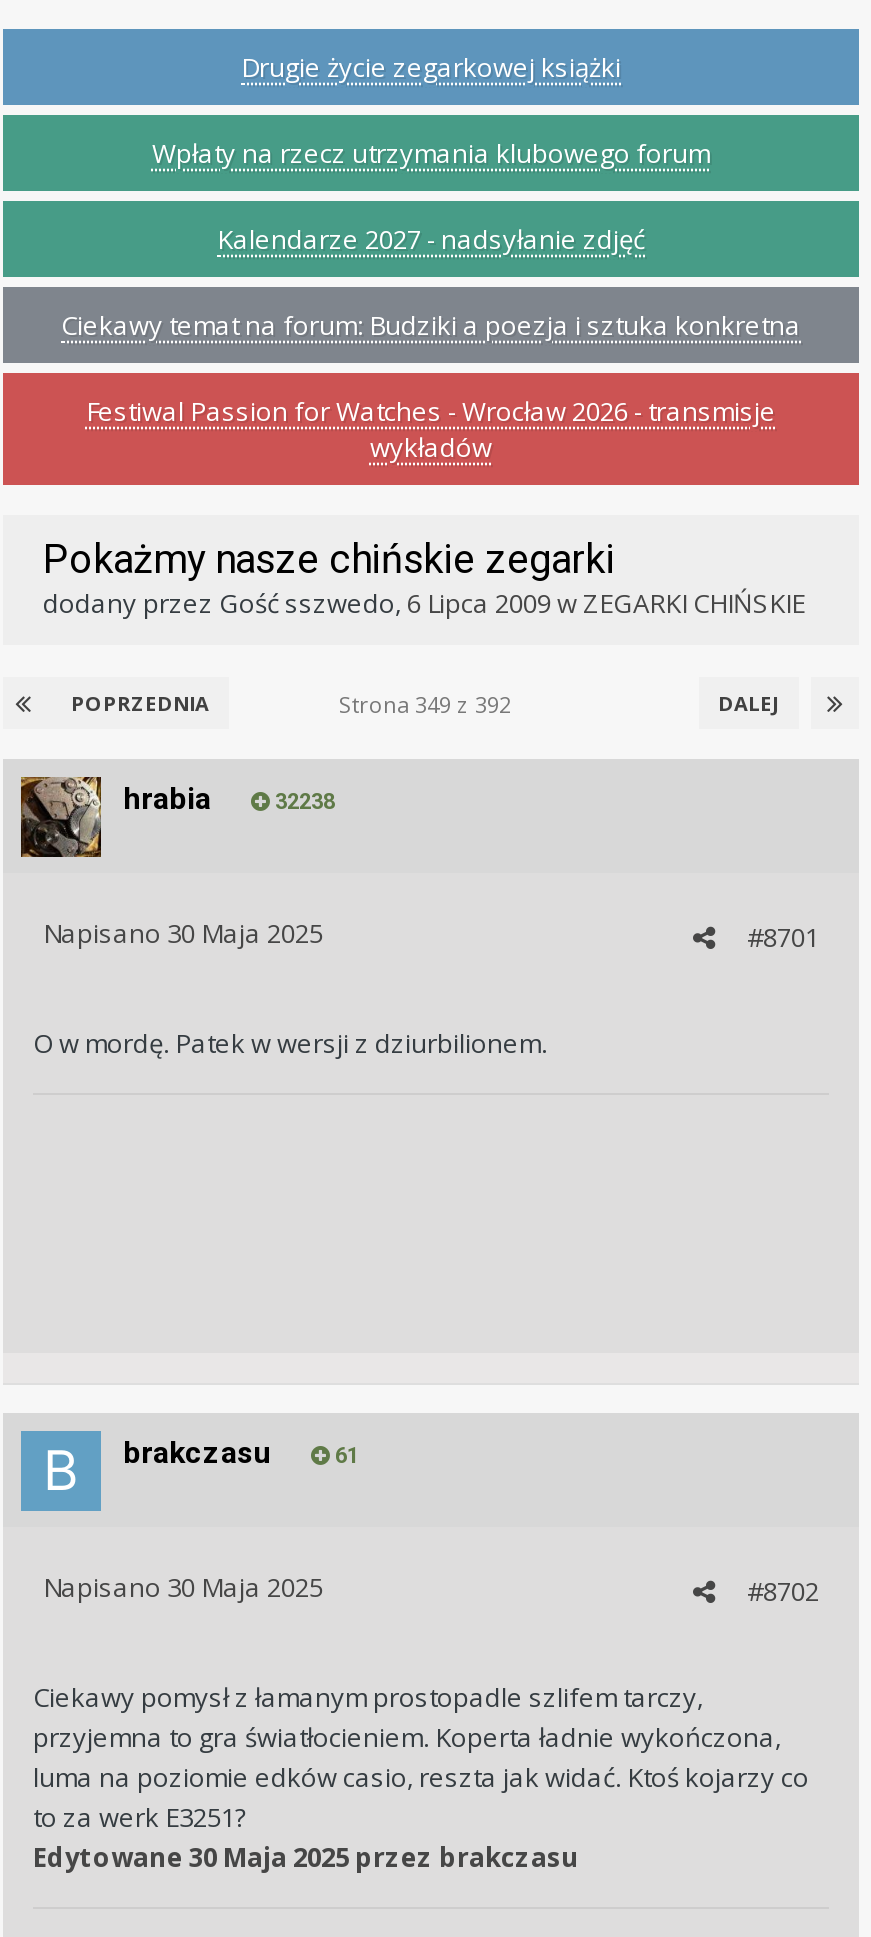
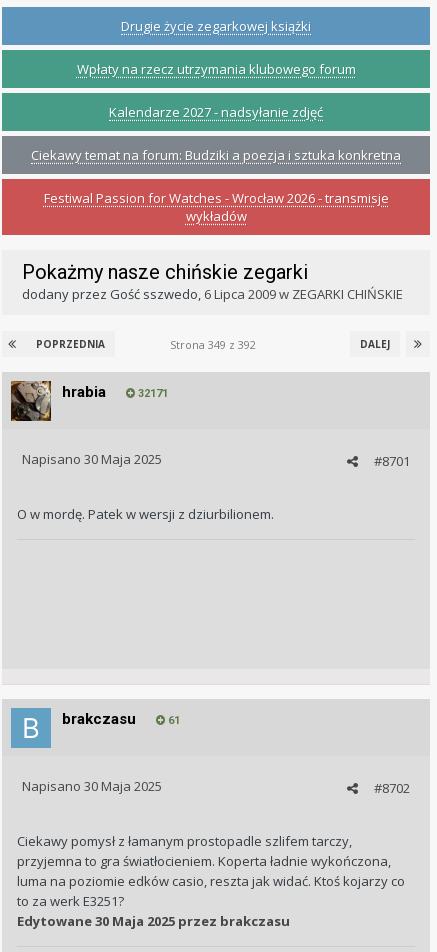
- 32238
+ 32171
